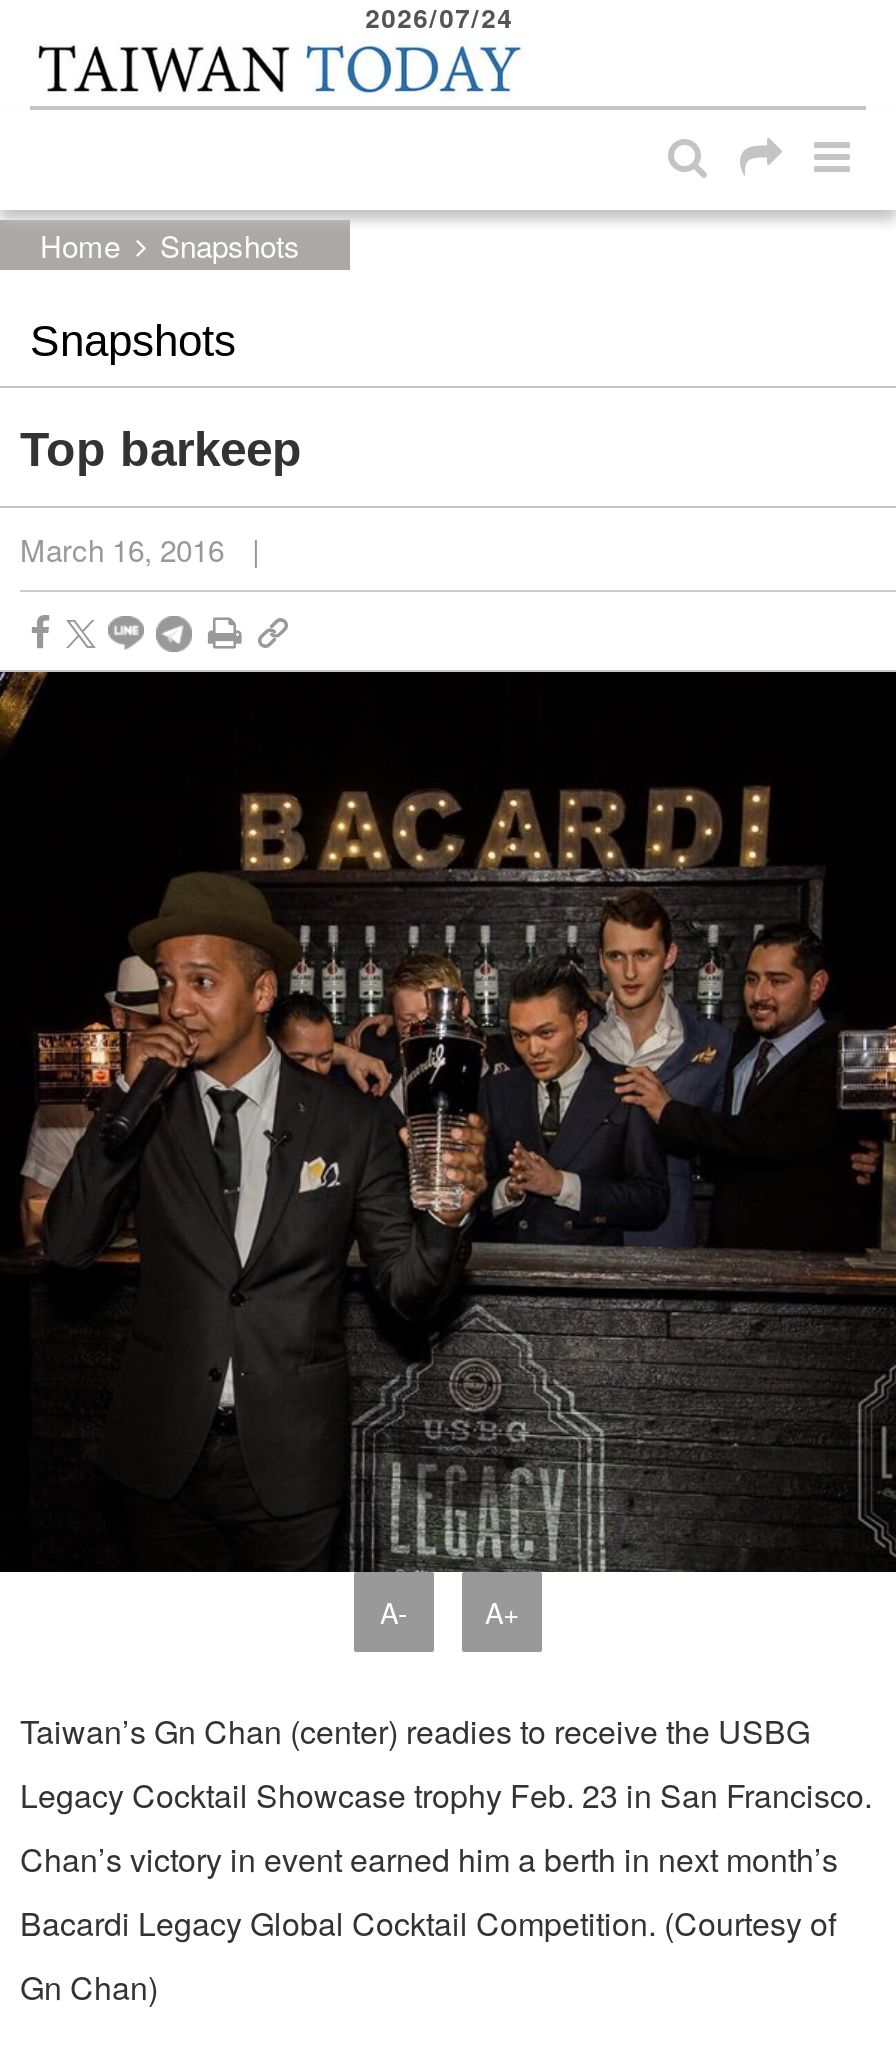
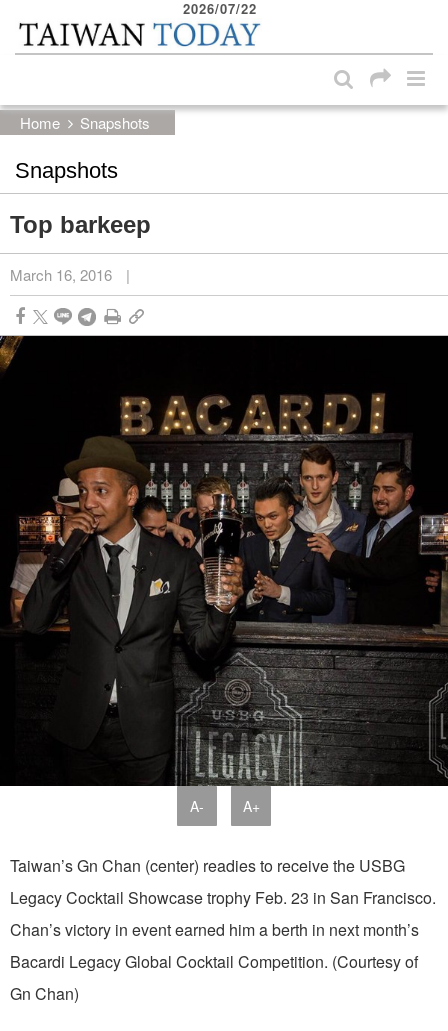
- 2026/07/24
+ 2026/07/22
